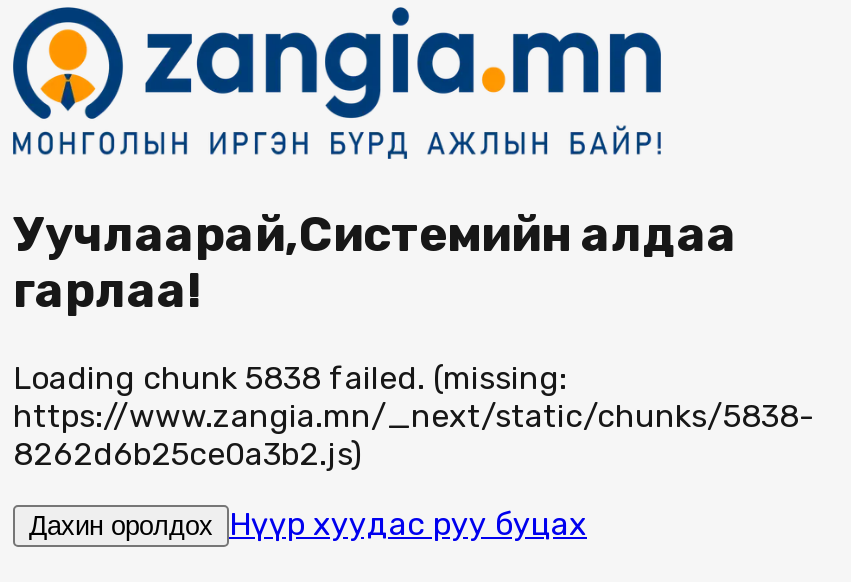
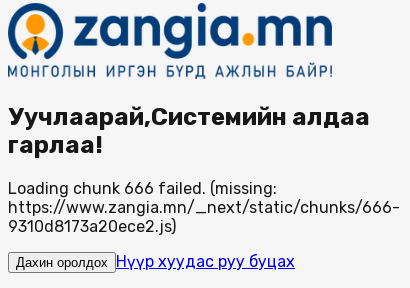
- Loading chunk 5838 failed. (missing:
- https://www.zangia.mn/_next/static/chunks/5838-
- 8262d6b25ce0a3b2.js)
+ Loading chunk 666 failed. (missing:
+ https://www.zangia.mn/_next/static/chunks/666-
+ 9310d8173a20ece2.js)
